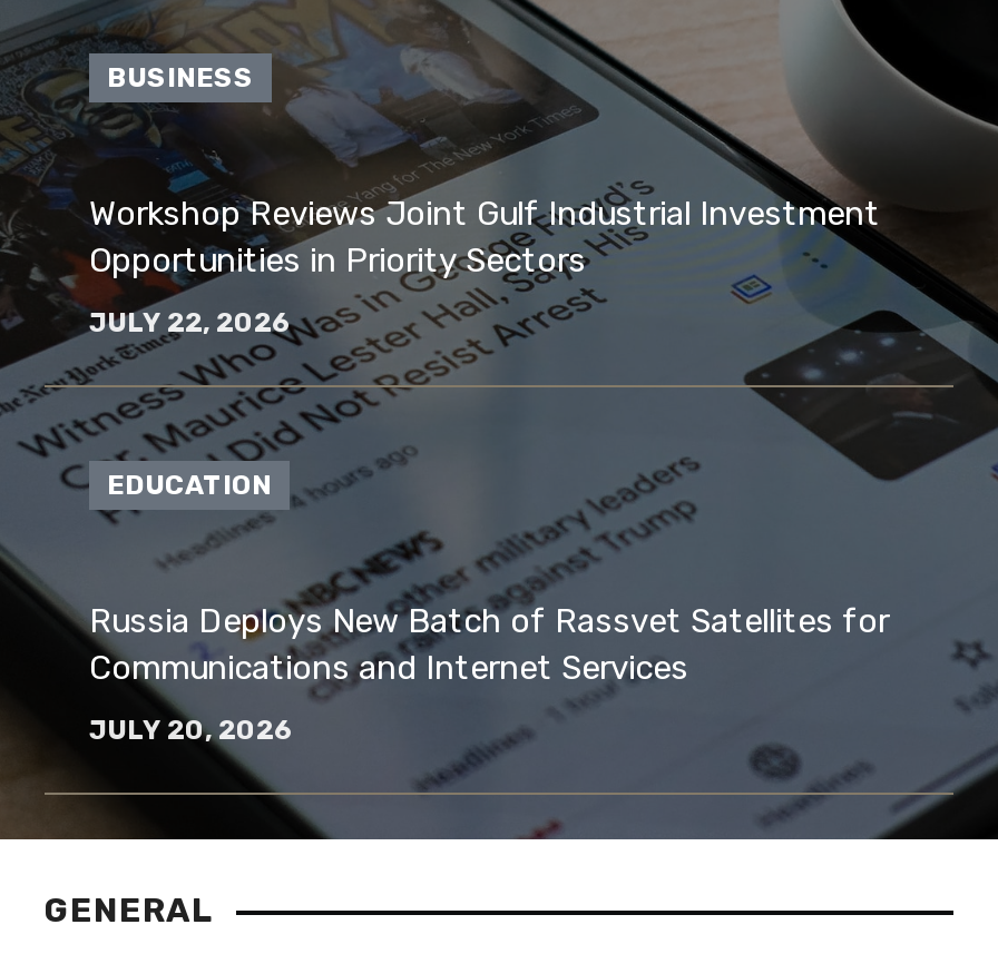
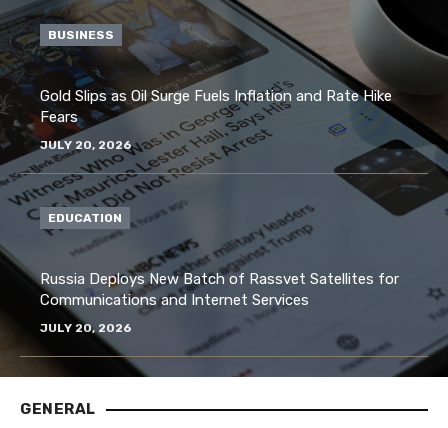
- Workshop Reviews Joint Gulf Industrial Investment
- Opportunities in Priority Sectors
+ Gold Slips as Oil Surge Fuels Inflation and Rate Hike
+ Fears

- JULY 22, 2026
+ JULY 20, 2026
